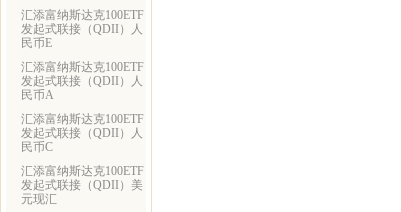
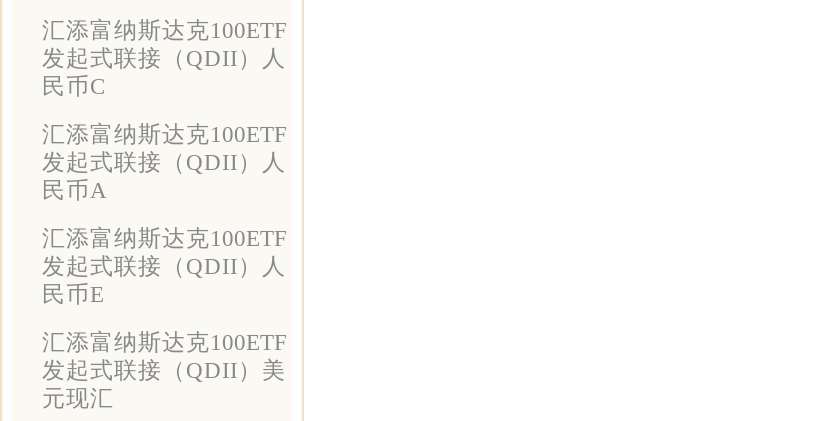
moved down: 民币E

moved up: 民币C
